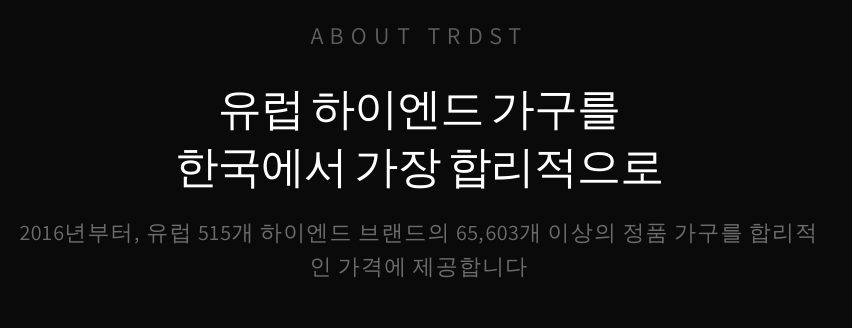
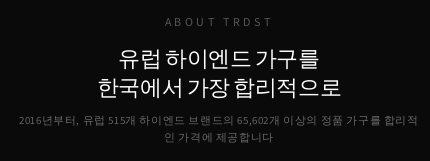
- 2016년부터, 유럽 515개 하이엔드 브랜드의 65,603개 이상의 정품 가구를 합리적
+ 2016년부터, 유럽 515개 하이엔드 브랜드의 65,602개 이상의 정품 가구를 합리적
